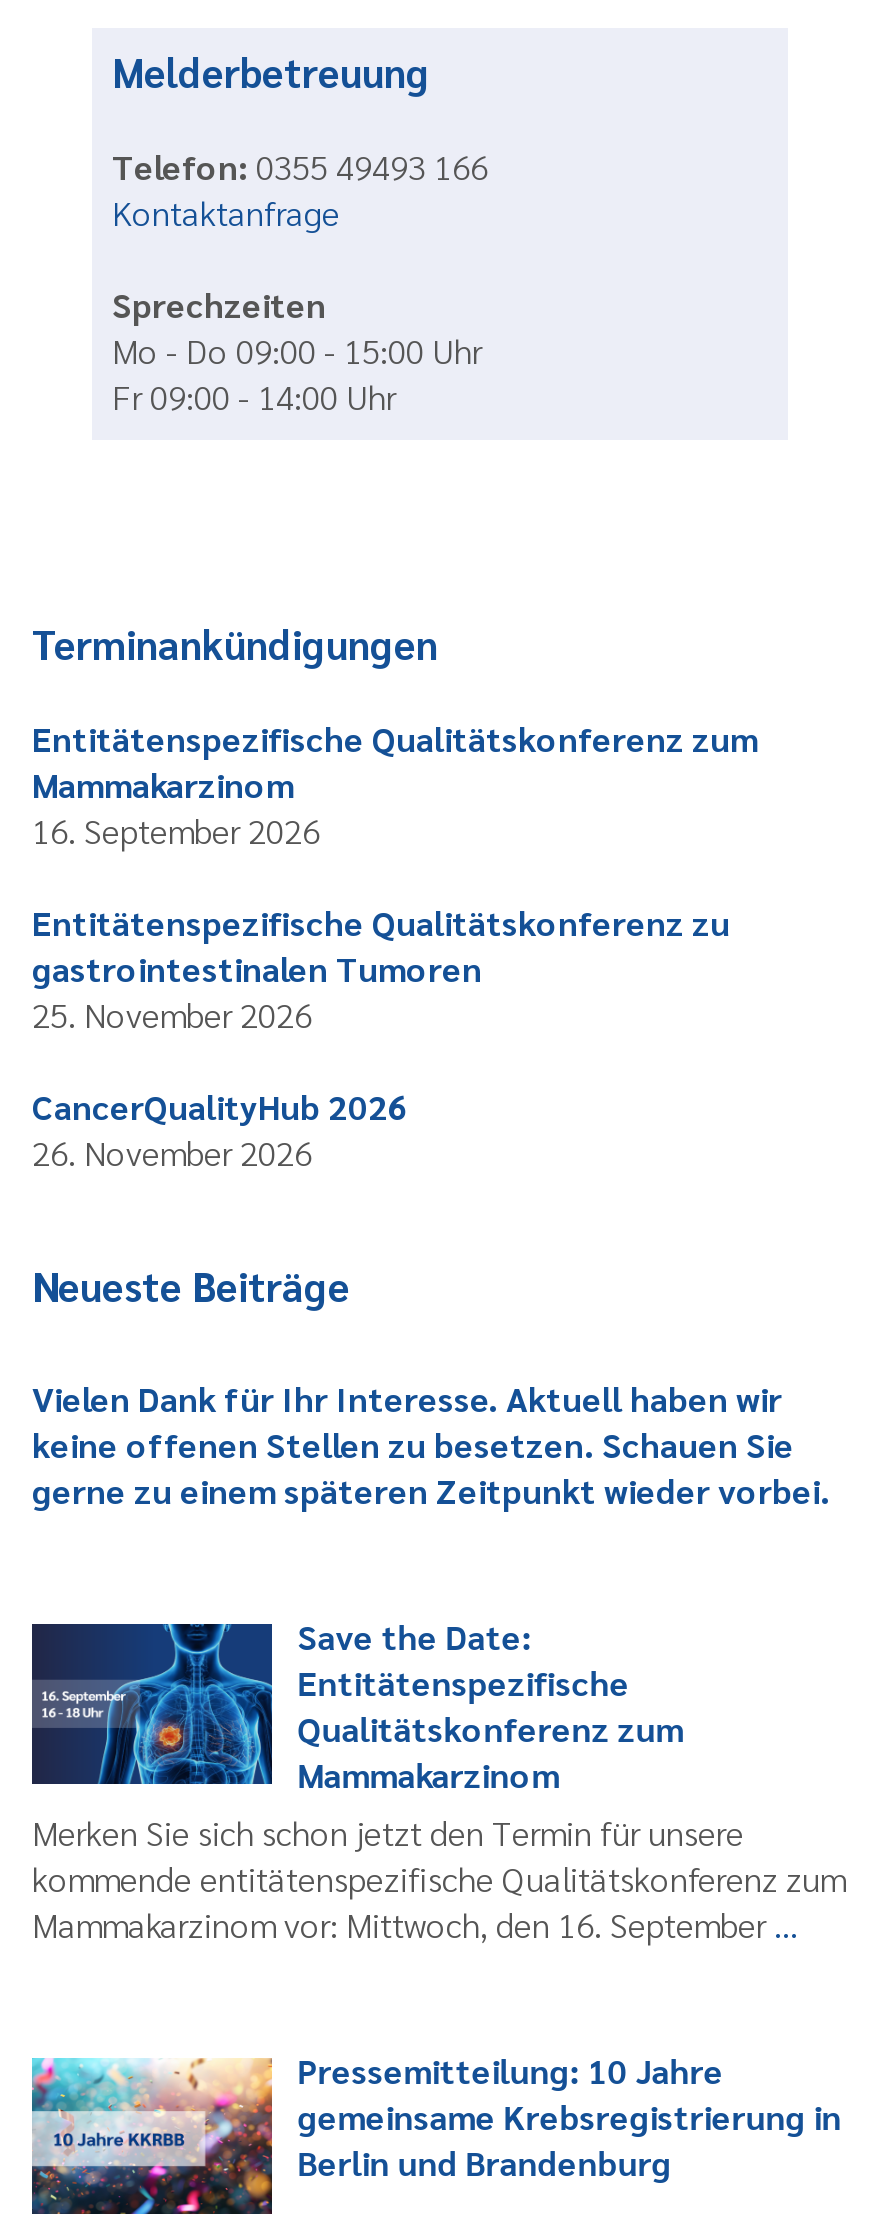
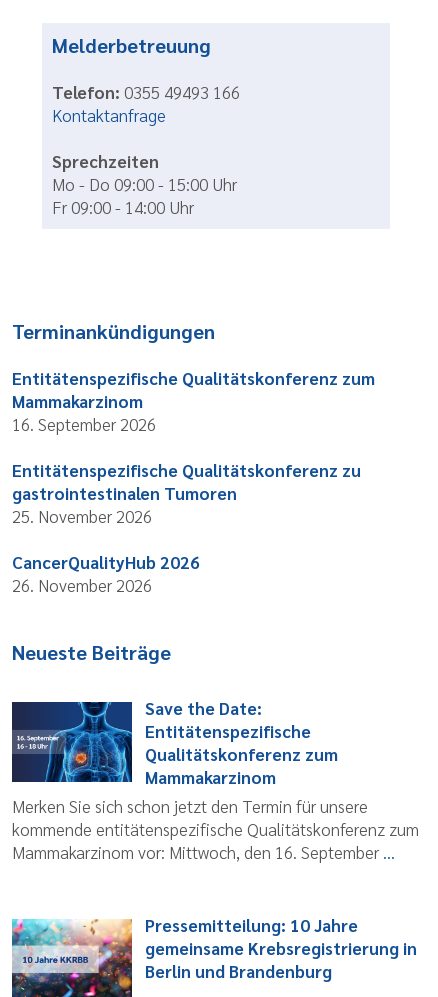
- Vielen Dank für Ihr Interesse. Aktuell haben wir
- keine offenen Stellen zu besetzen. Schauen Sie
- gerne zu einem späteren Zeitpunkt wieder vorbei.
